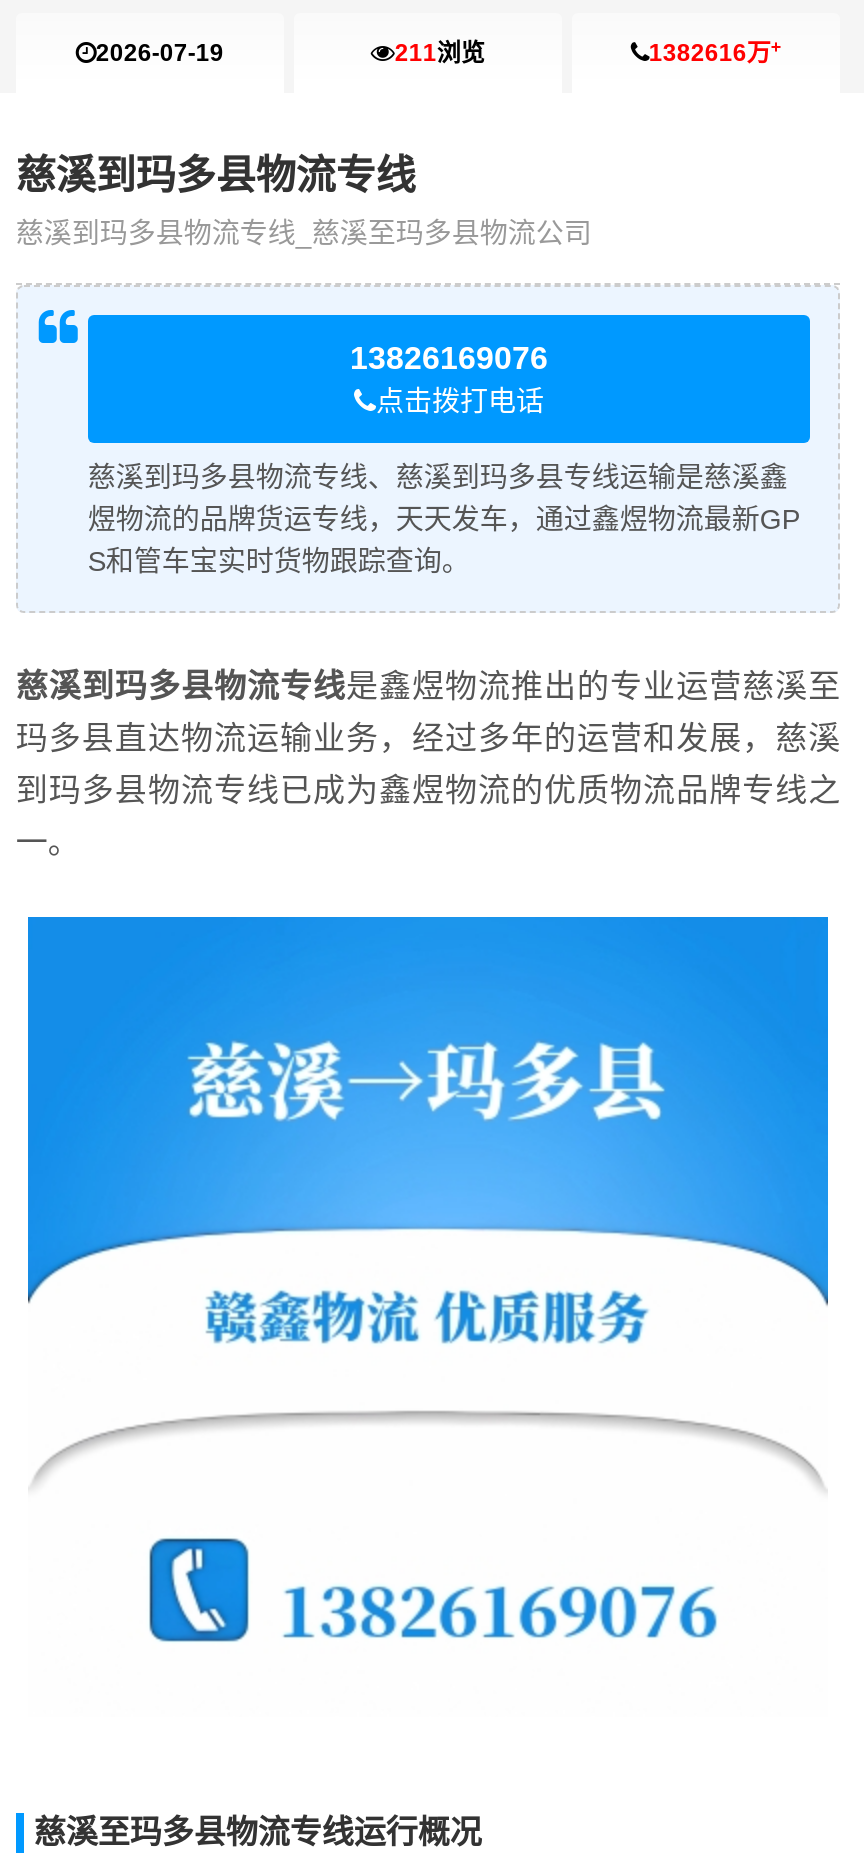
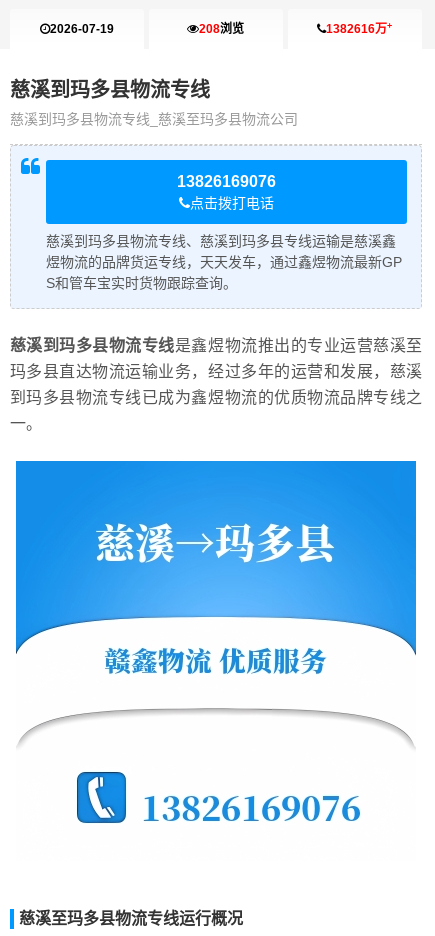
- 211浏览
+ 208浏览
